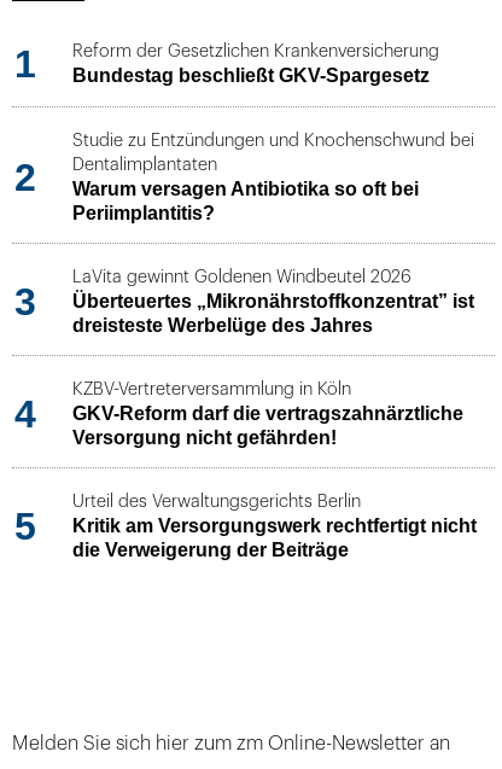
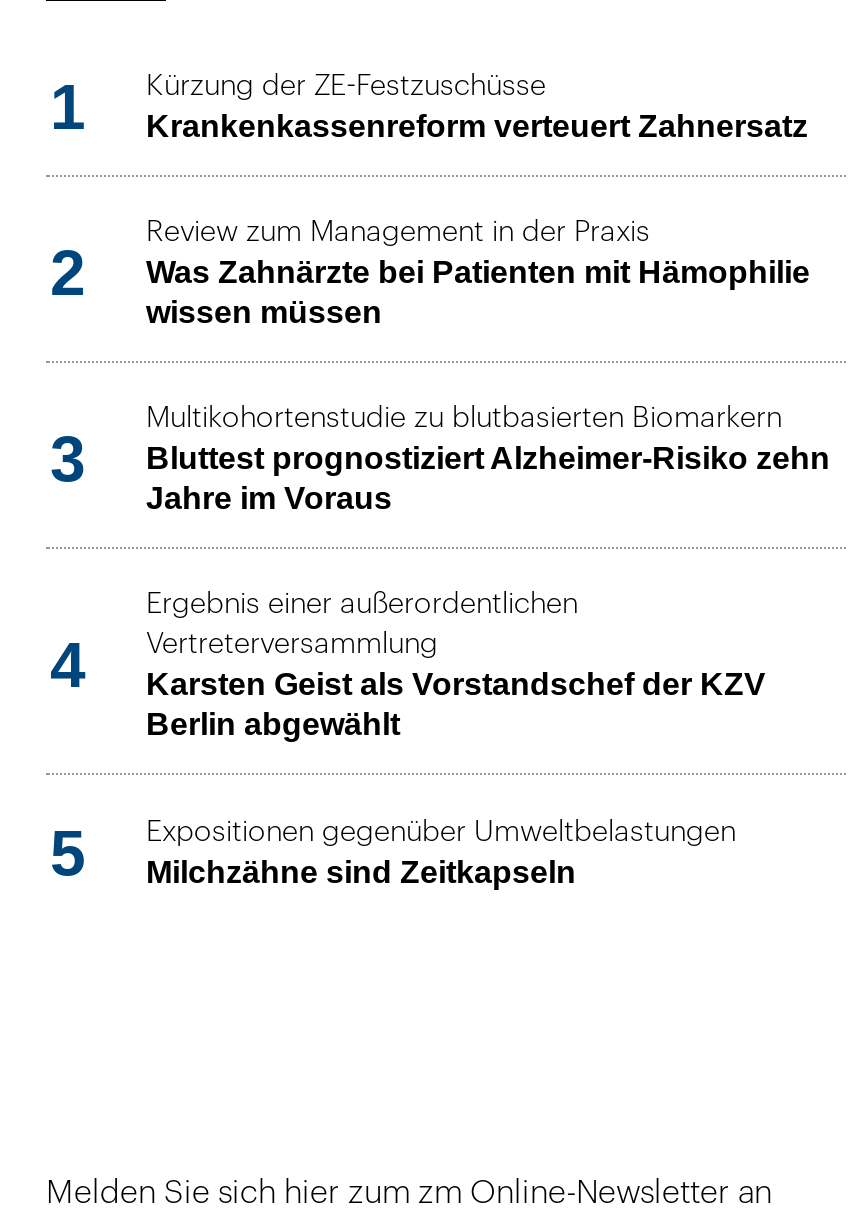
- Reform der Gesetzlichen Krankenversicherung
- Bundestag beschließt GKV-Spargesetz
+ Kürzung der ZE-Festzuschüsse
+ Krankenkassenreform verteuert Zahnersatz

- Studie zu Entzündungen und Knochenschwund bei
- Dentalimplantaten
- Warum versagen Antibiotika so oft bei
- Periimplantitis?
+ Review zum Management in der Praxis
+ Was Zahnärzte bei Patienten mit Hämophilie
+ wissen müssen

- LaVita gewinnt Goldenen Windbeutel 2026
- Überteuertes „Mikronährstoffkonzentrat” ist
- dreisteste Werbelüge des Jahres
+ Multikohortenstudie zu blutbasierten Biomarkern
+ Bluttest prognostiziert Alzheimer-Risiko zehn
+ Jahre im Voraus

- KZBV-Vertreterversammlung in Köln
- GKV-Reform darf die vertragszahnärztliche
- Versorgung nicht gefährden!
+ Ergebnis einer außerordentlichen
+ Vertreterversammlung
+ Karsten Geist als Vorstandschef der KZV
+ Berlin abgewählt

- Urteil des Verwaltungsgerichts Berlin
- Kritik am Versorgungswerk rechtfertigt nicht
- die Verweigerung der Beiträge
+ Expositionen gegenüber Umweltbelastungen
+ Milchzähne sind Zeitkapseln
